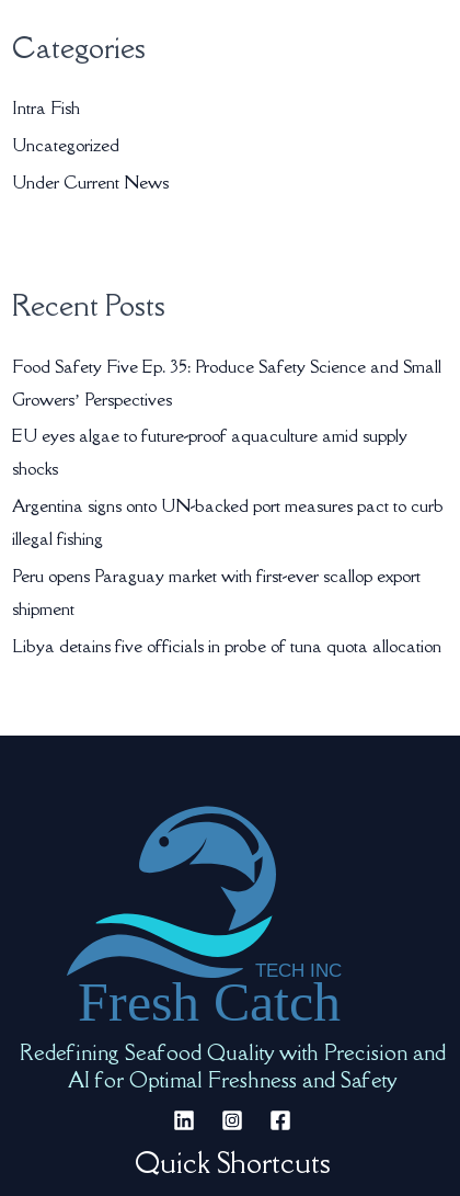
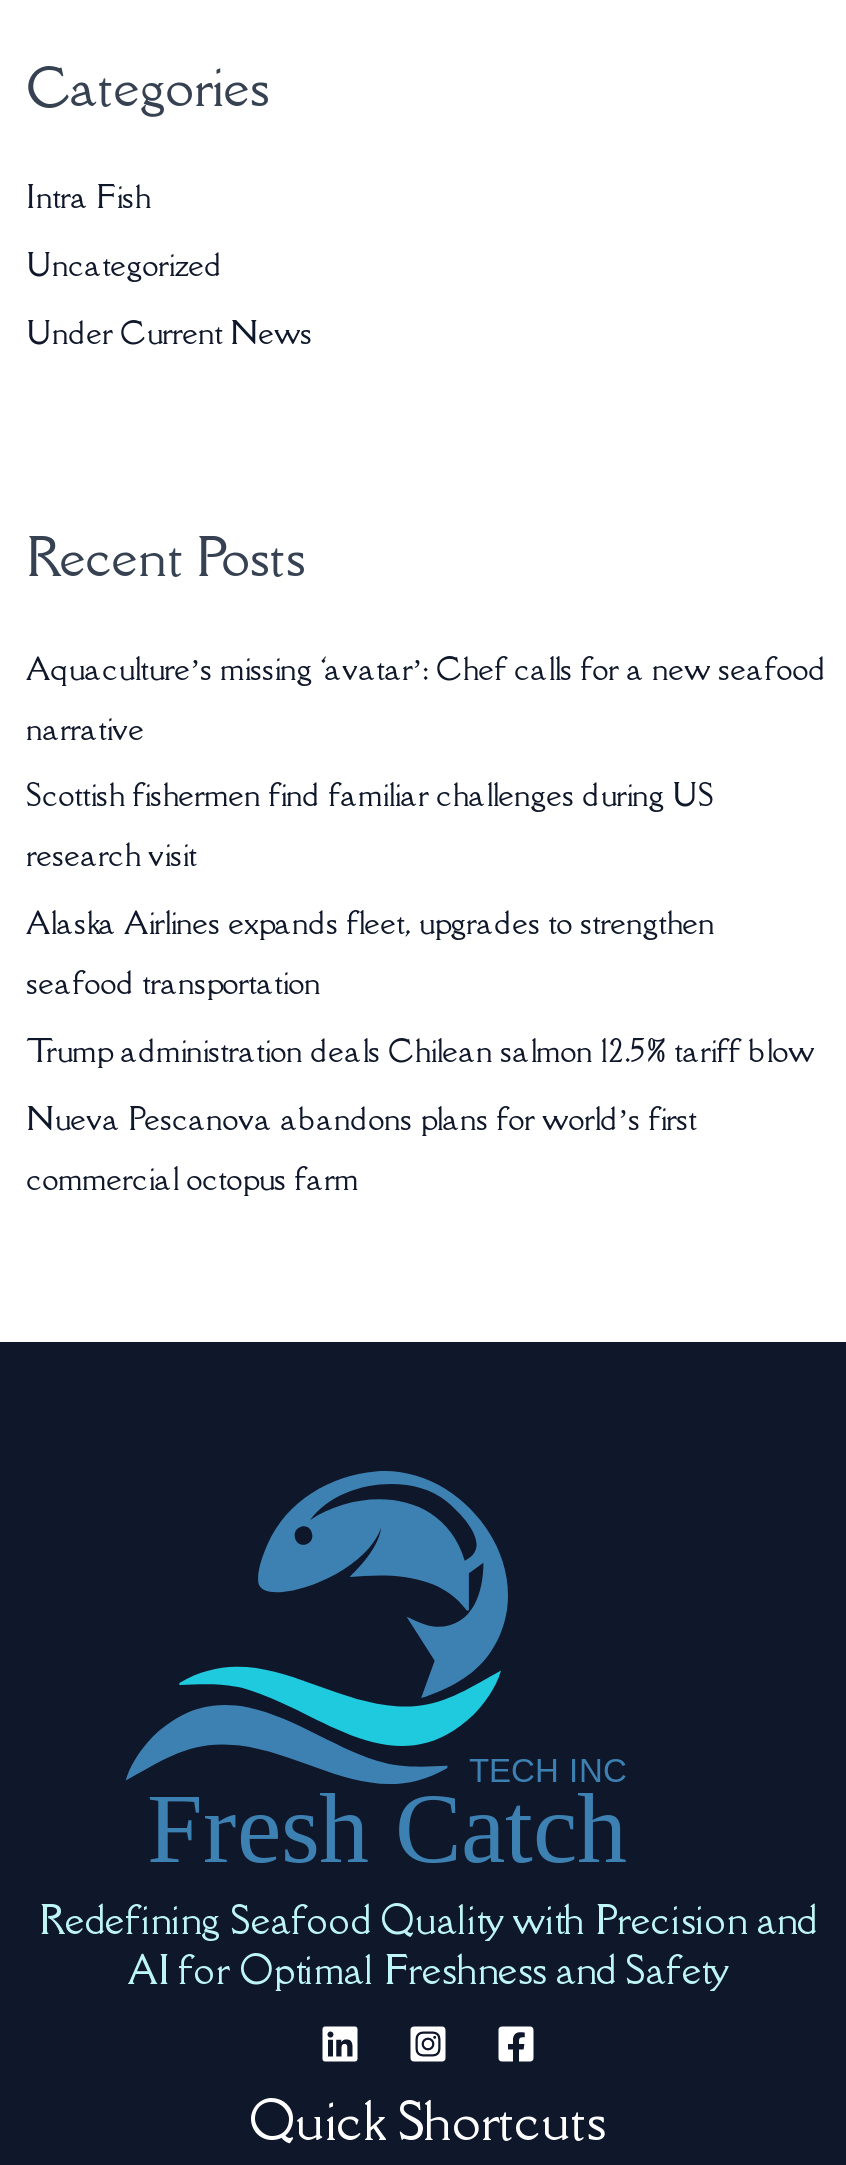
- Food Safety Five Ep. 35: Produce Safety Science and Small
+ Aquaculture’s missing ‘avatar’: Chef calls for a new seafood

- Growers’ Perspectives
+ narrative

- EU eyes algae to future-proof aquaculture amid supply
+ Scottish fishermen find familiar challenges during US

- shocks
+ research visit

- Argentina signs onto UN-backed port measures pact to curb
+ Alaska Airlines expands fleet, upgrades to strengthen

- illegal fishing
+ seafood transportation

- Peru opens Paraguay market with first-ever scallop export
+ Trump administration deals Chilean salmon 12.5% tariff blow

- shipment
+ Nueva Pescanova abandons plans for world’s first

- Libya detains five officials in probe of tuna quota allocation
+ commercial octopus farm
